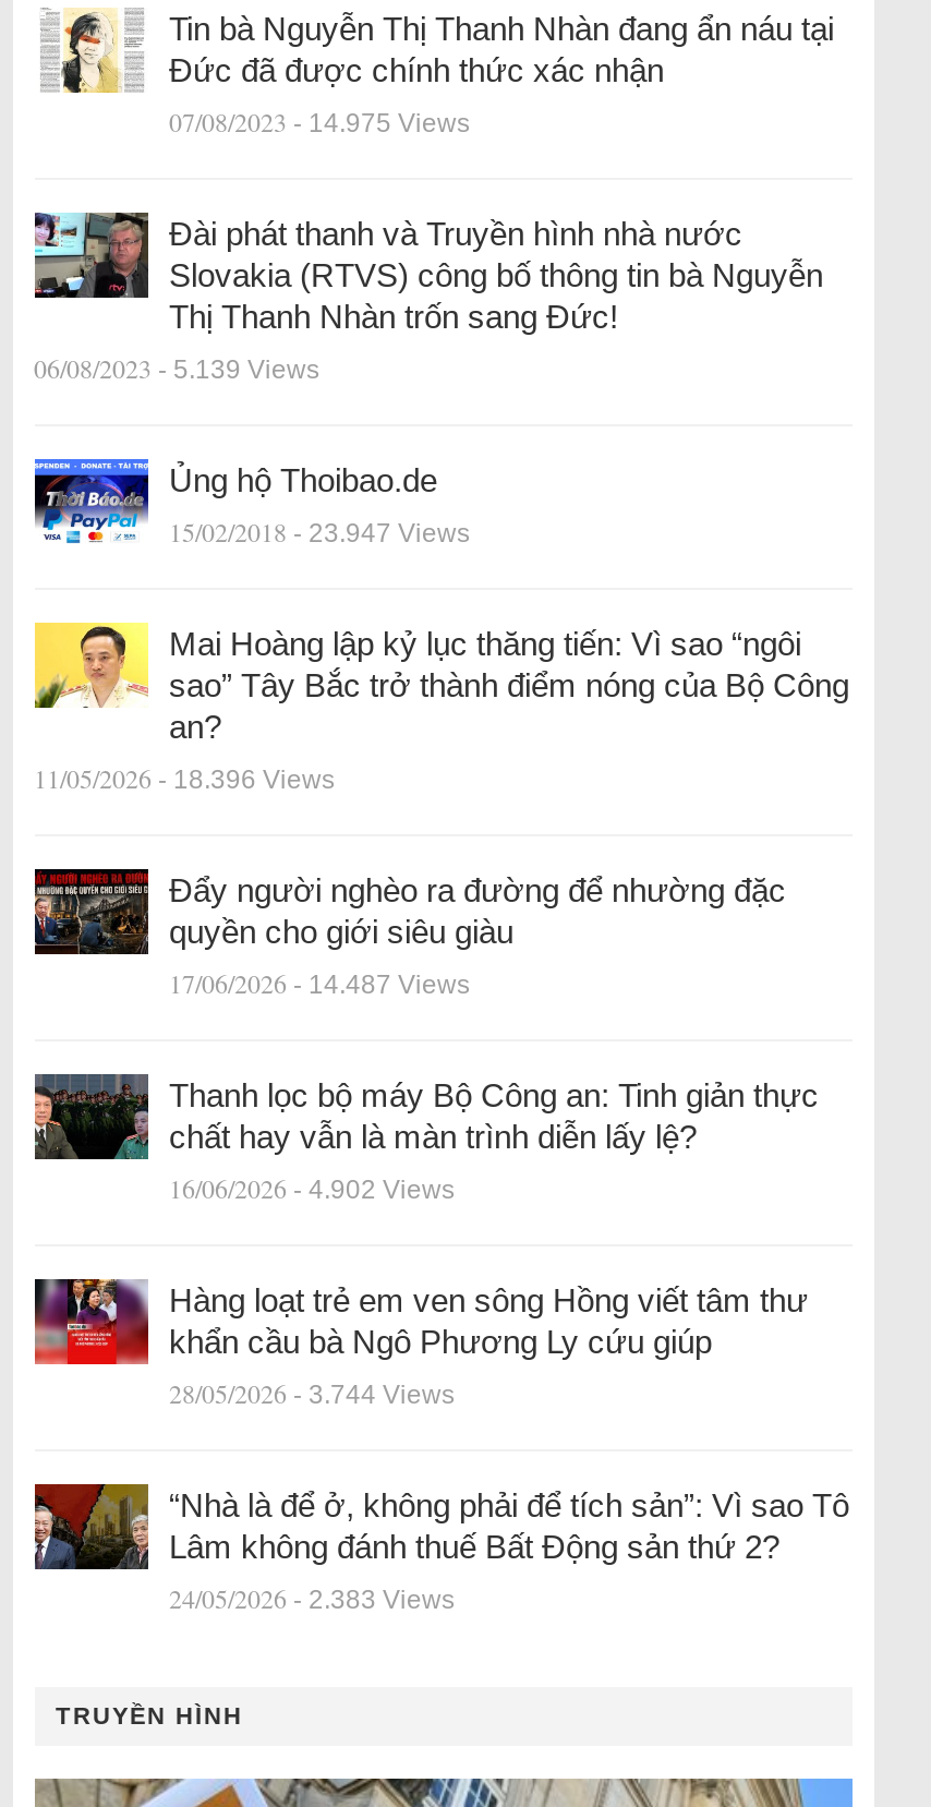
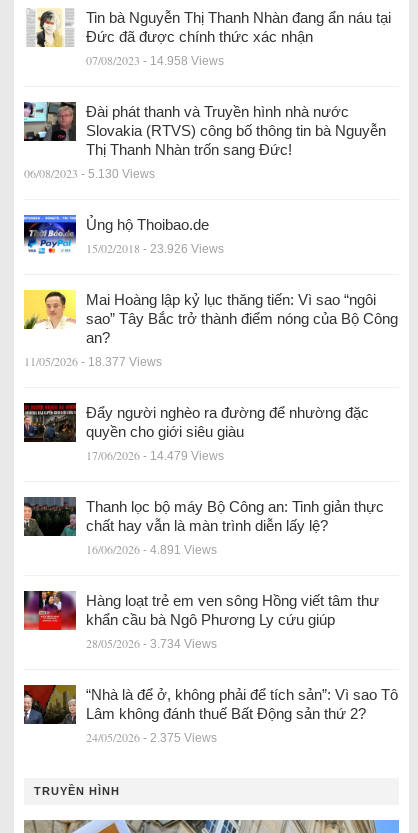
- 07/08/2023 - 14.975 Views
+ 07/08/2023 - 14.958 Views

- 06/08/2023 - 5.139 Views
+ 06/08/2023 - 5.130 Views

- 15/02/2018 - 23.947 Views
+ 15/02/2018 - 23.926 Views

- 11/05/2026 - 18.396 Views
+ 11/05/2026 - 18.377 Views

- 17/06/2026 - 14.487 Views
+ 17/06/2026 - 14.479 Views

- 16/06/2026 - 4.902 Views
+ 16/06/2026 - 4.891 Views

- 28/05/2026 - 3.744 Views
+ 28/05/2026 - 3.734 Views

- 24/05/2026 - 2.383 Views
+ 24/05/2026 - 2.375 Views
